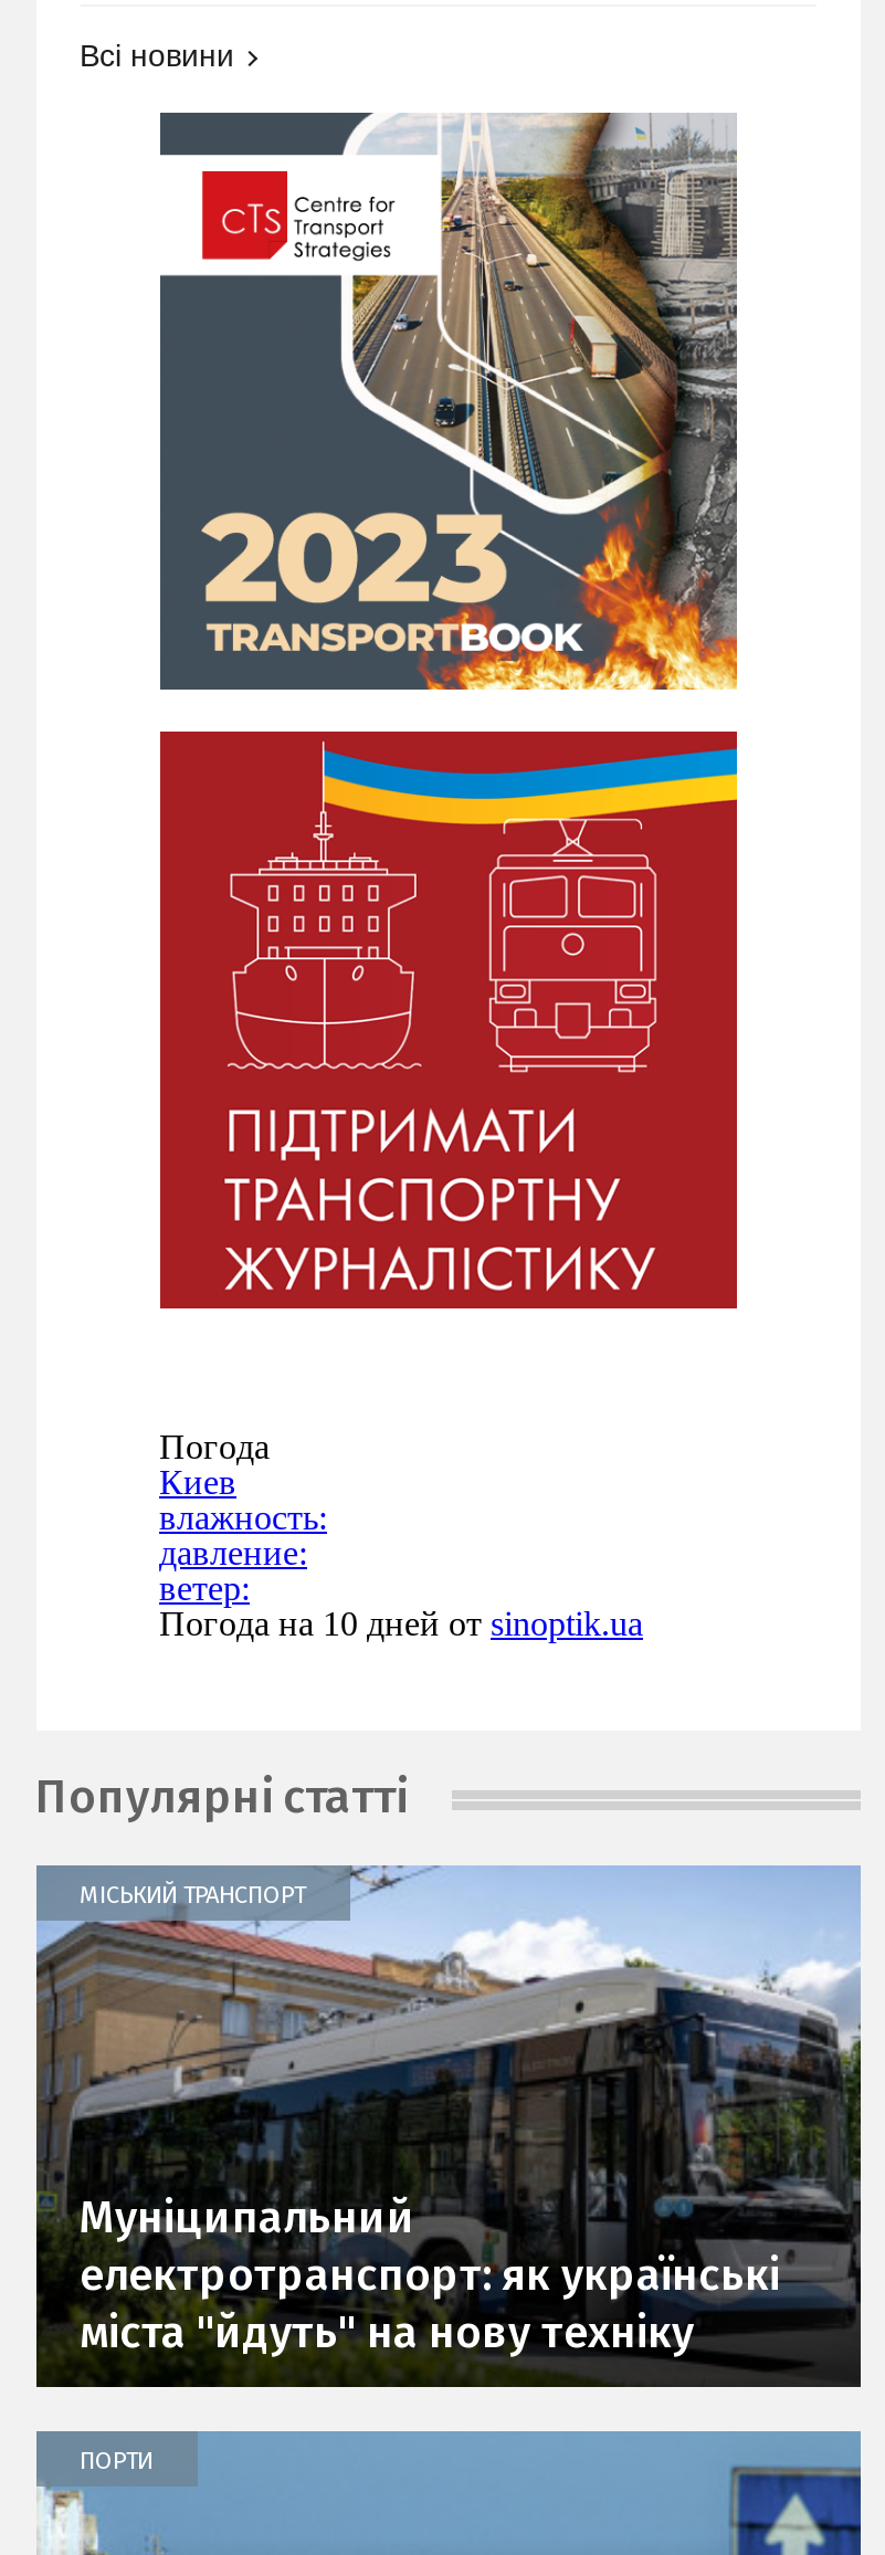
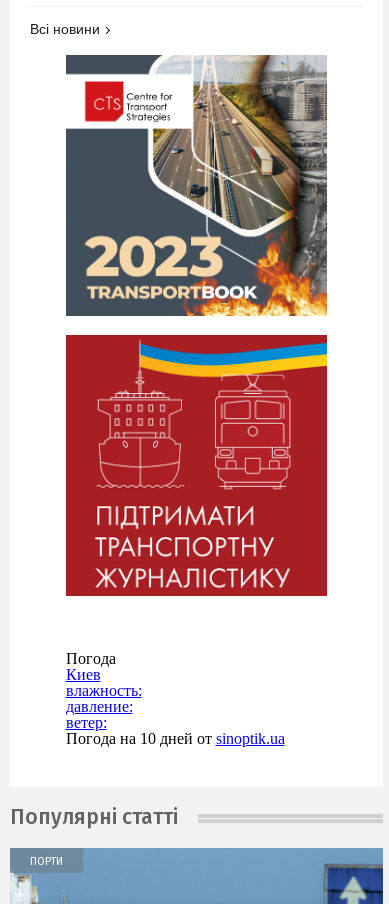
- [image]
- МІСЬКИЙ ТРАНСПОРТ

- Муніципальний
- електротранспорт: як українські
- міста "йдуть" на нову техніку
